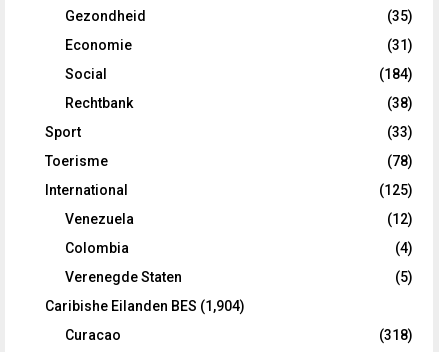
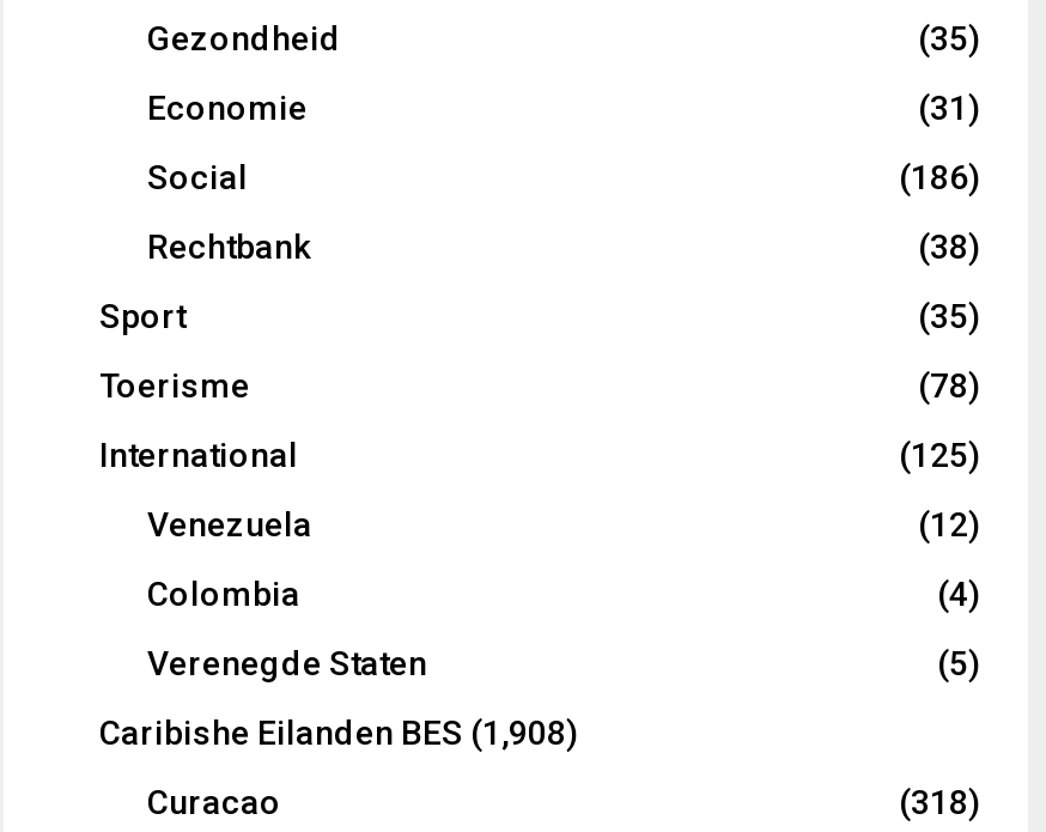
- (184)
+ (186)

- (33)
+ (35)

- Caribishe Eilanden BES (1,904)
+ Caribishe Eilanden BES (1,908)
